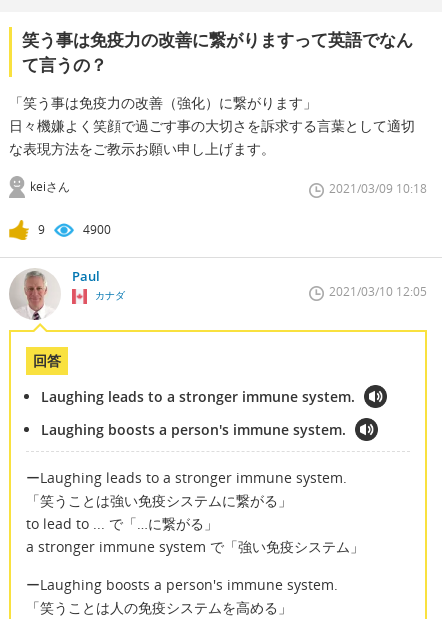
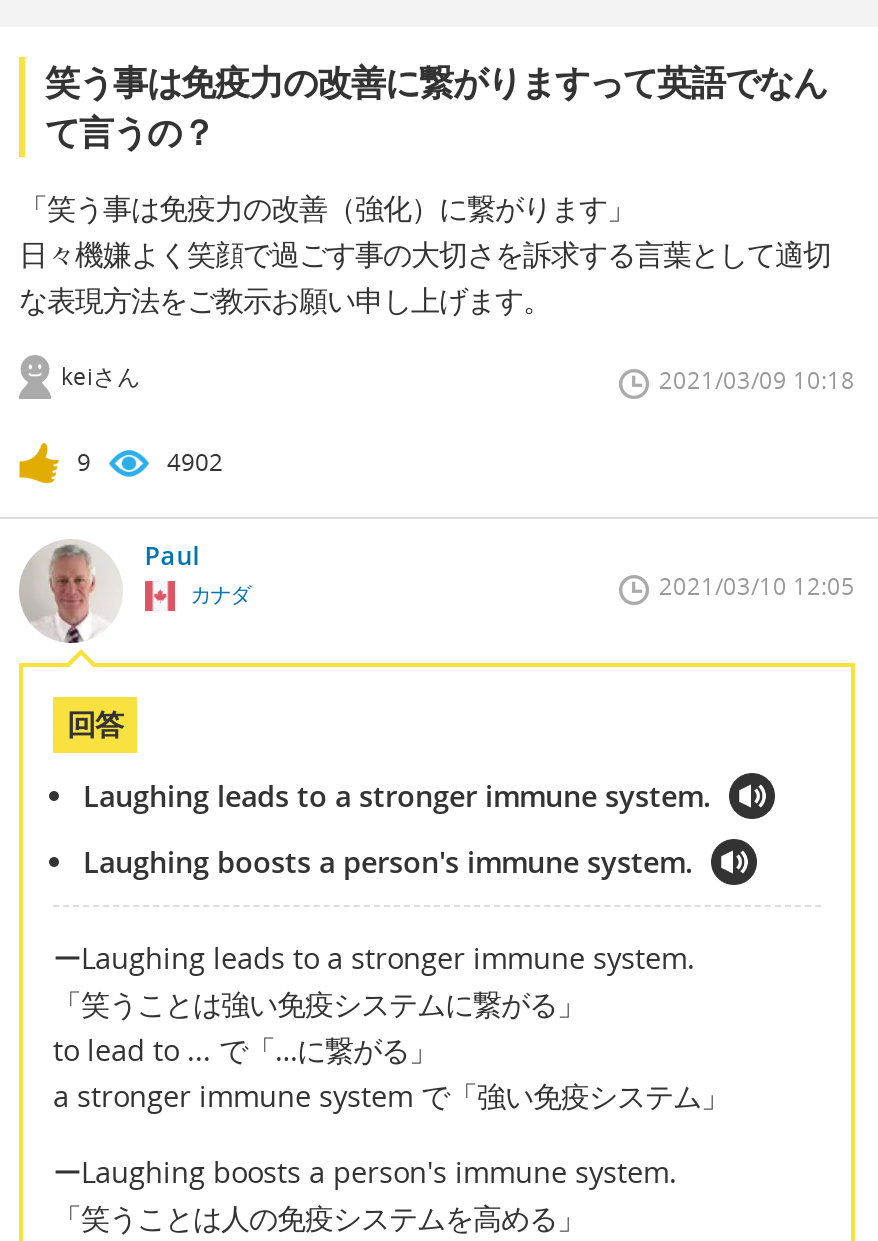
- 4900
+ 4902
